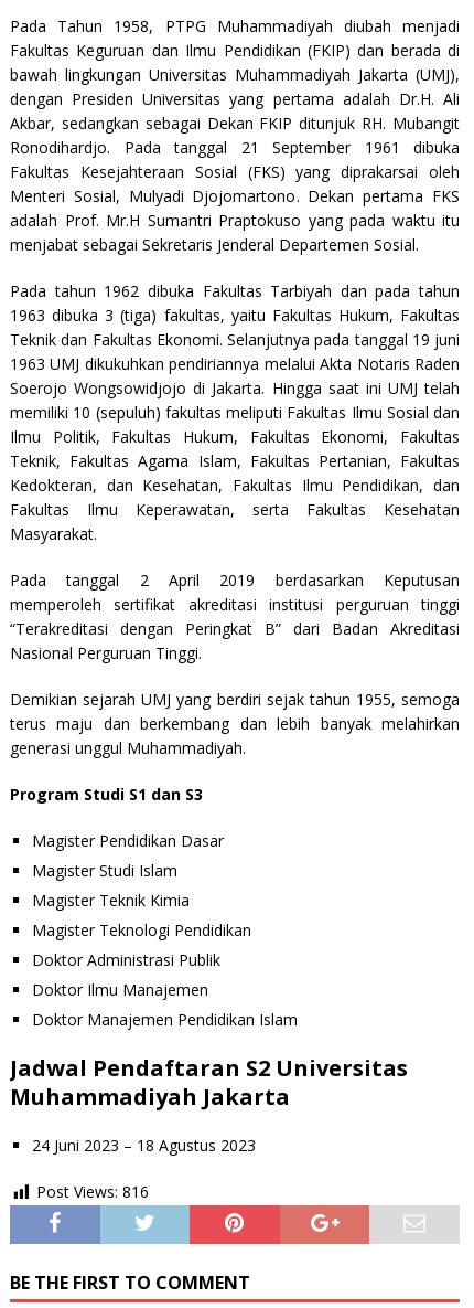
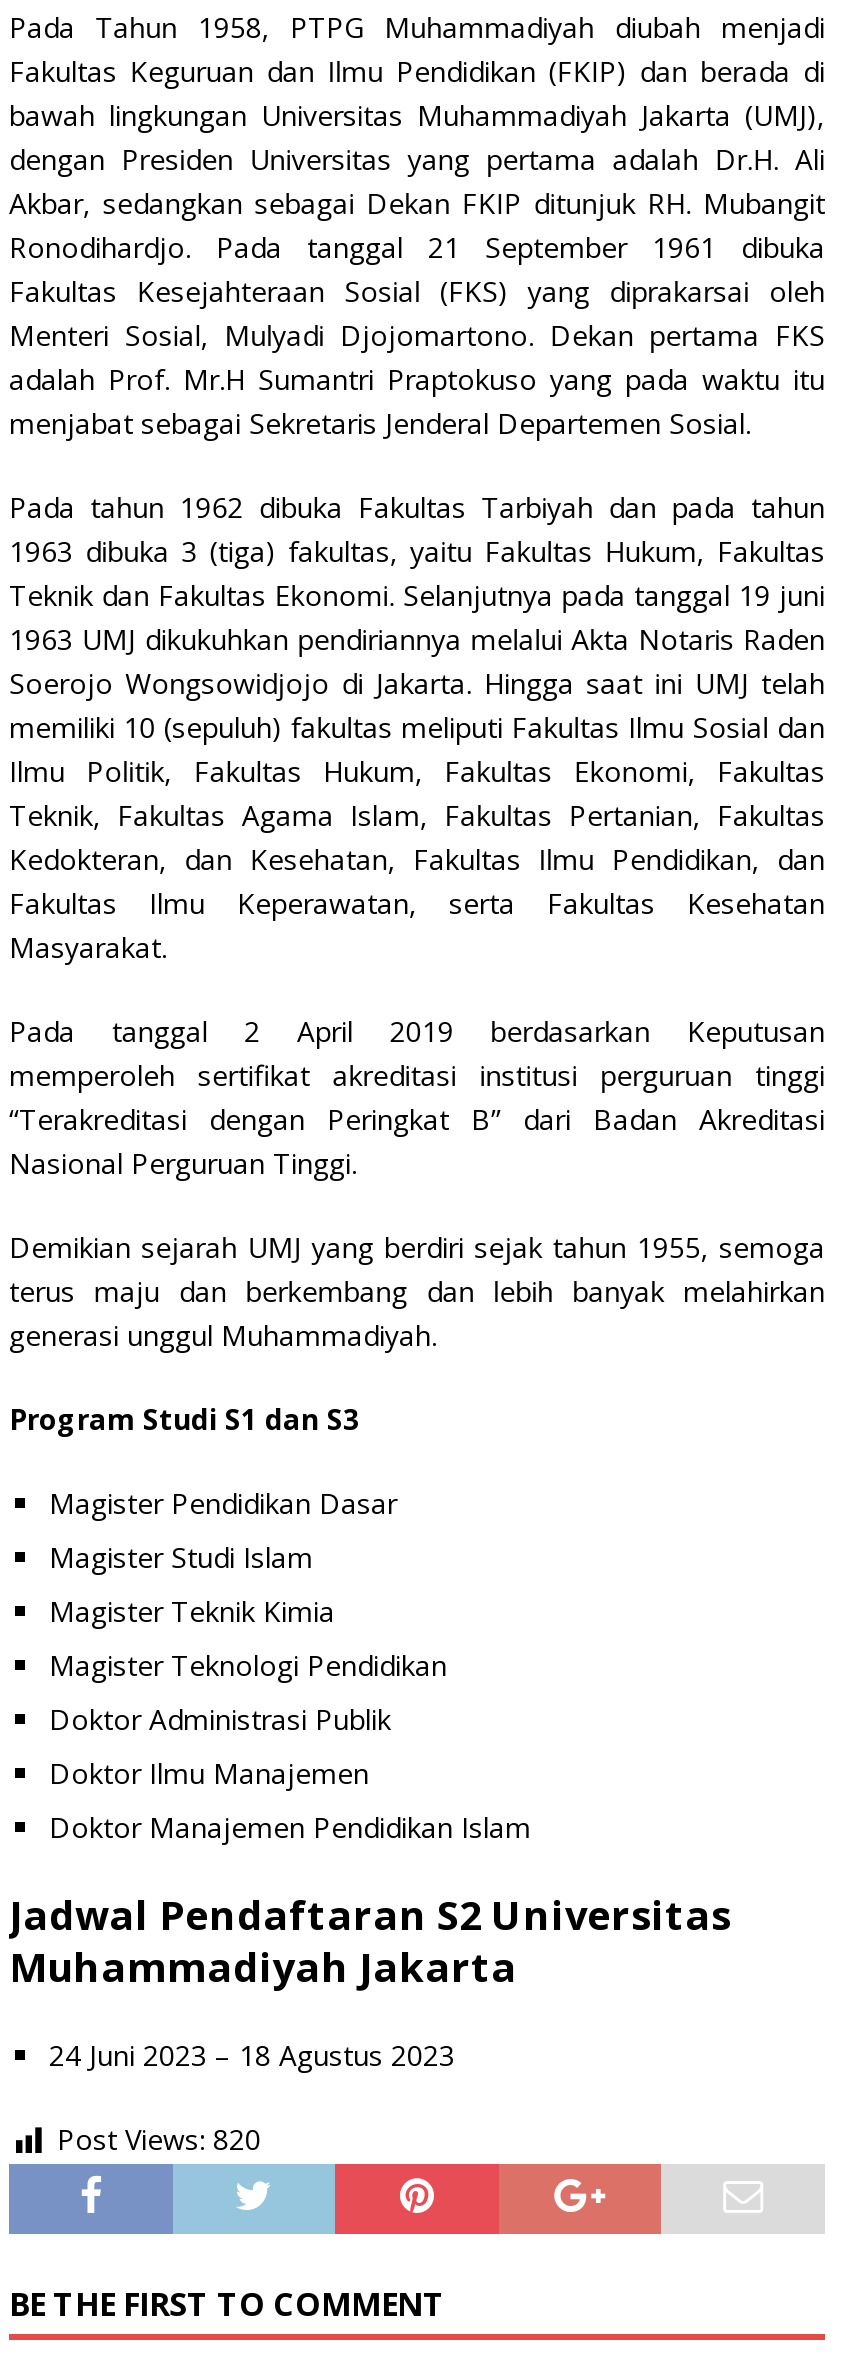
- Post Views: 816
+ Post Views: 820
